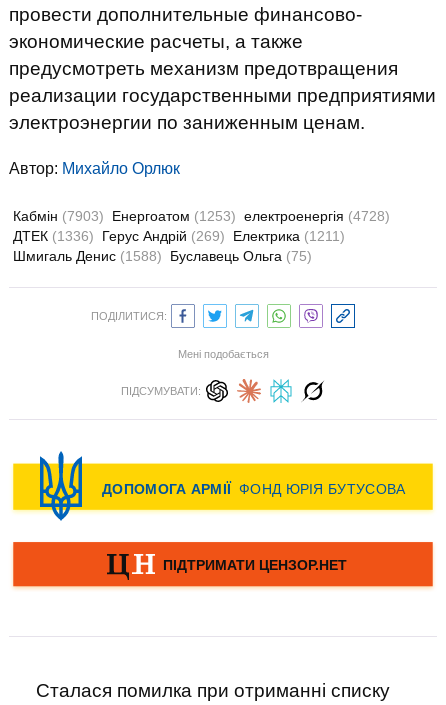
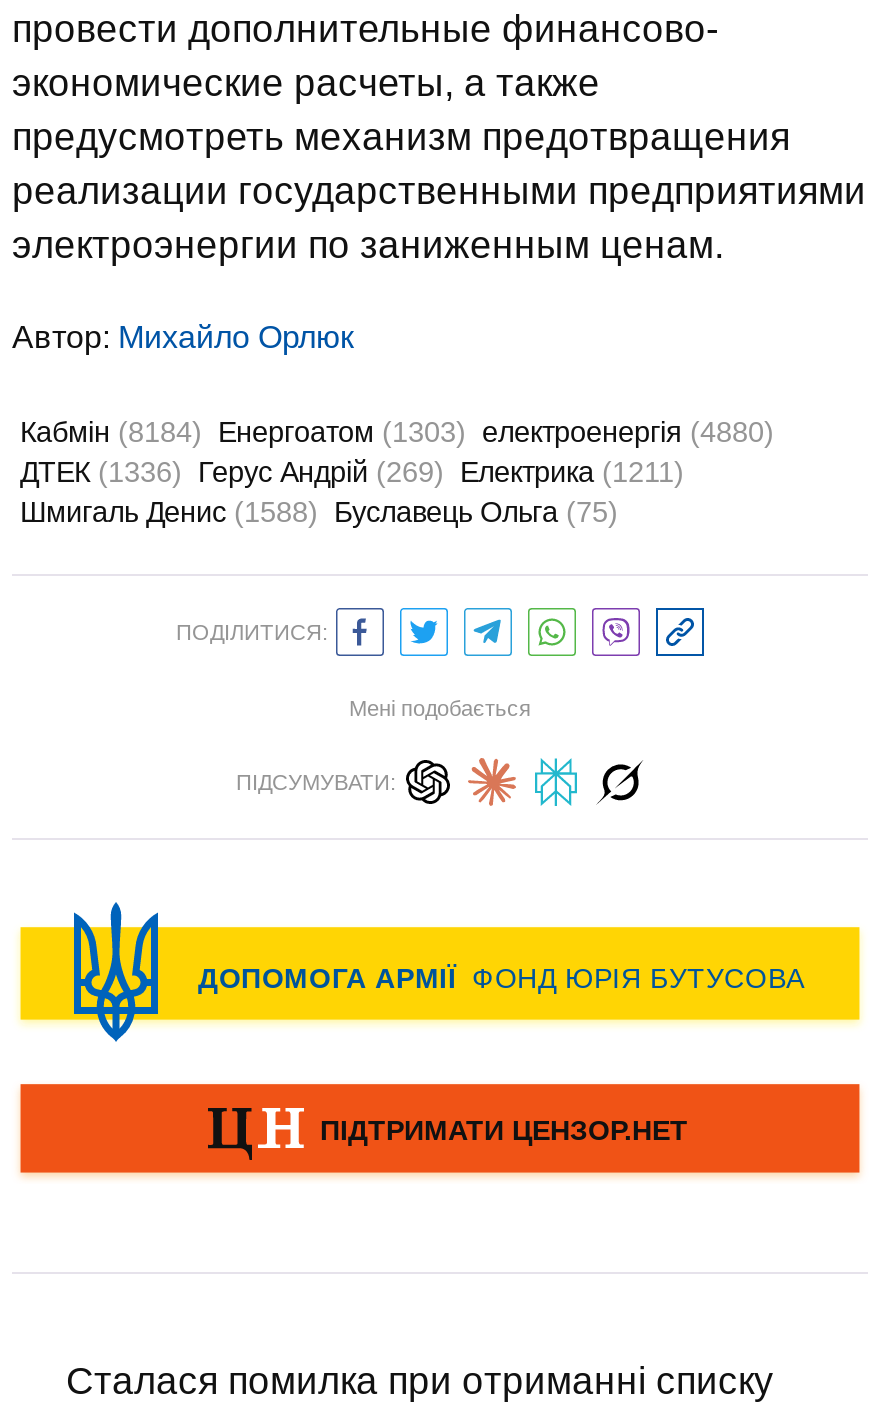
- Кабмін (7903) Енергоатом (1253) електроенергія (4728)
+ Кабмін (8184) Енергоатом (1303) електроенергія (4880)
